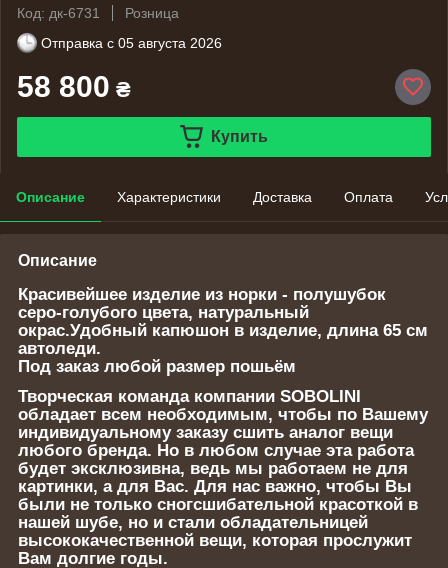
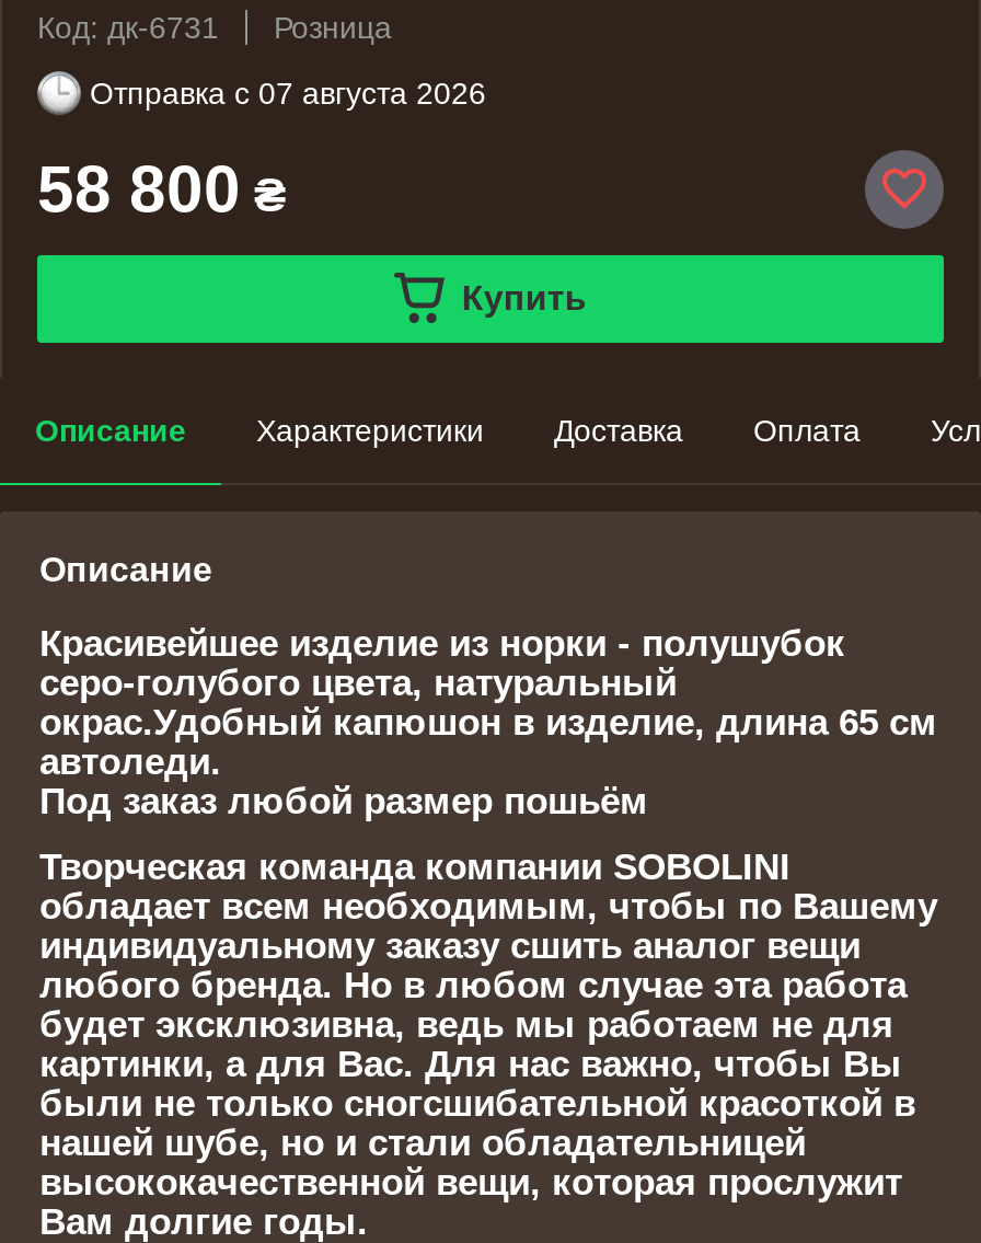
- Отправка с 05 августа 2026
+ Отправка с 07 августа 2026
